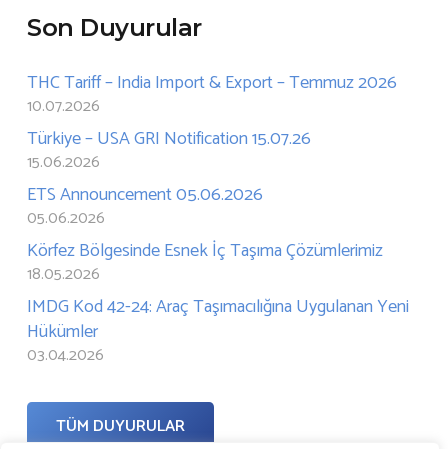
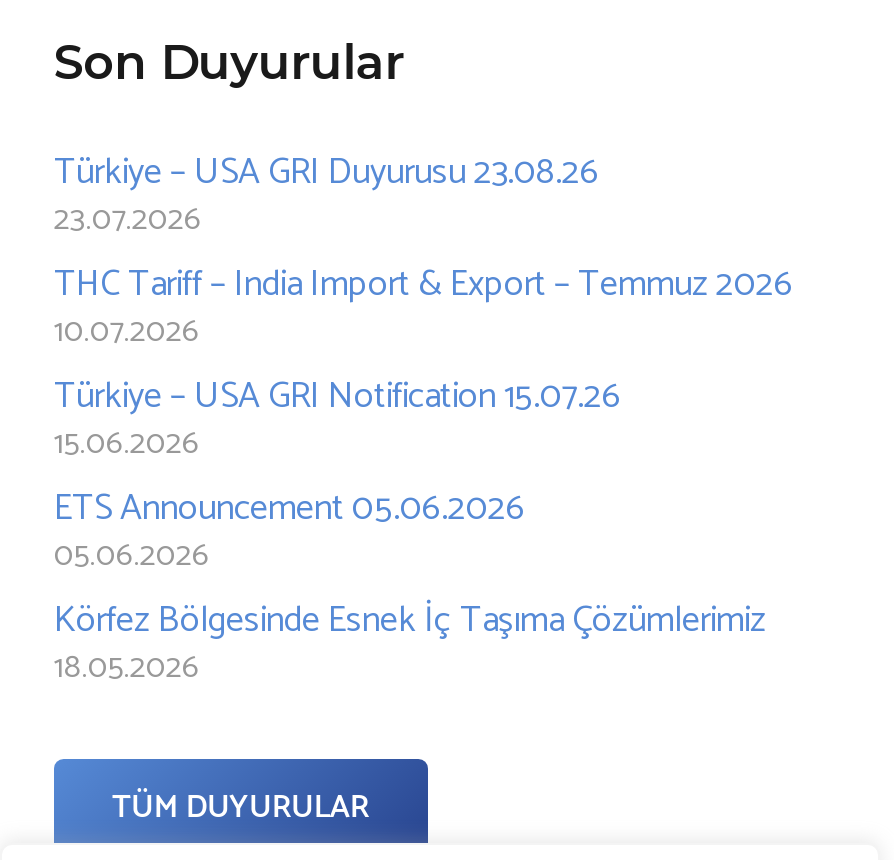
+ Türkiye – USA GRI Duyurusu 23.08.26
+ 23.07.2026

moved down: THC Tariff – India Import & Export – Temmuz 2026 | 10.07.2026 | Türkiye – USA GRI Notification 15.07.26 | 15.06.2026 | ETS Announcement 05.06.2026 | 05.06.2026 | Körfez Bölgesinde Esnek İç Taşıma Çözümlerimiz | 18.05.2026

- IMDG Kod 42-24: Araç Taşımacılığına Uygulanan Yeni
- Hükümler
- 03.04.2026
